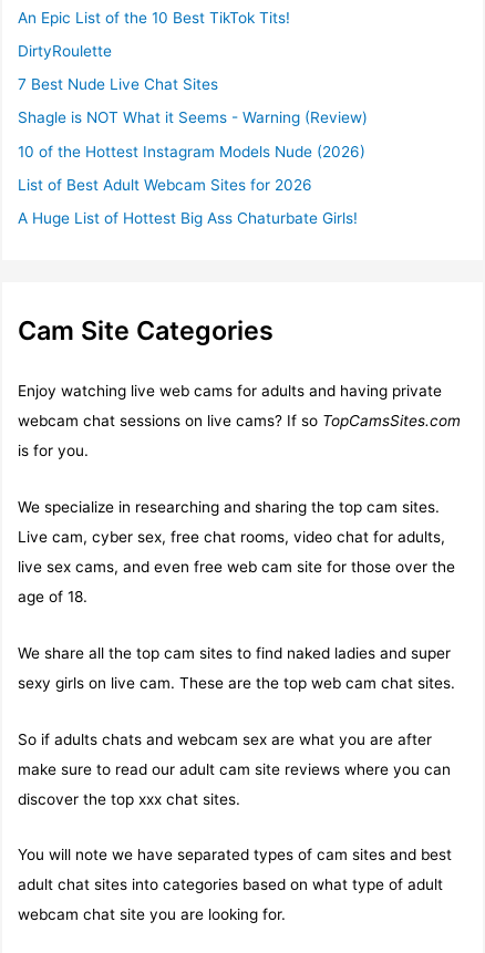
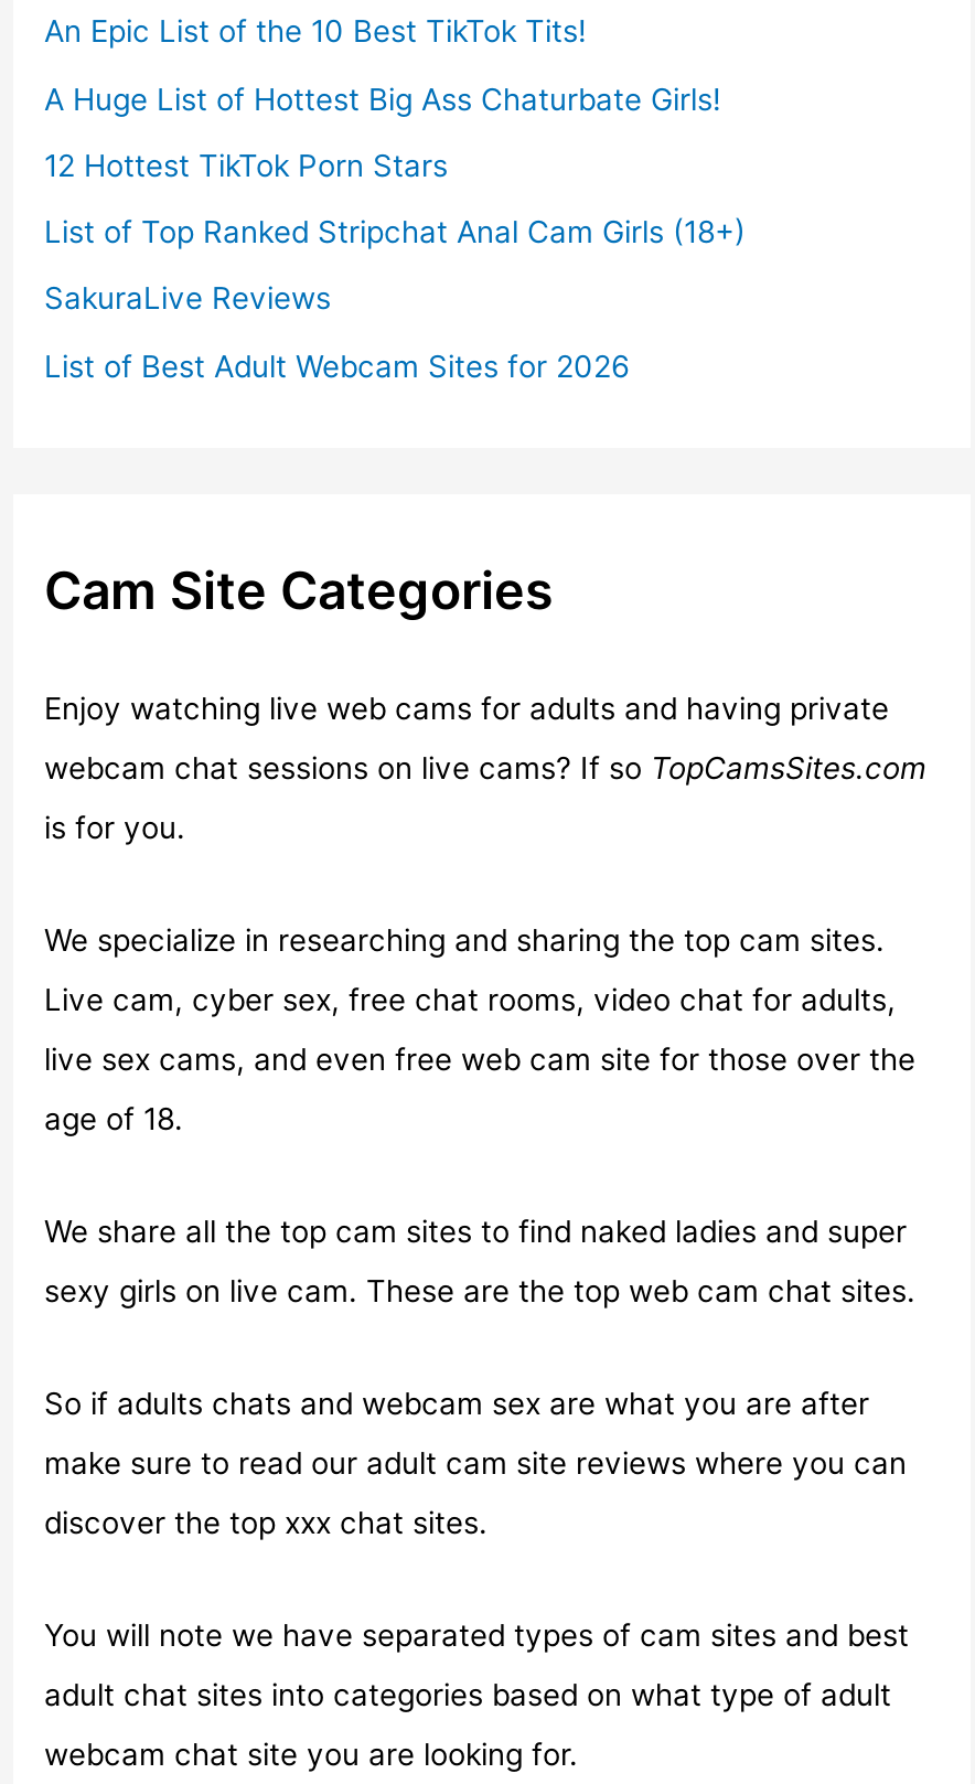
- DirtyRoulette

- 7 Best Nude Live Chat Sites
+ 12 Hottest TikTok Porn Stars

- Shagle is NOT What it Seems - Warning (Review)
+ List of Top Ranked Stripchat Anal Cam Girls (18+)

- 10 of the Hottest Instagram Models Nude (2026)
+ SakuraLive Reviews

moved up: A Huge List of Hottest Big Ass Chaturbate Girls!
